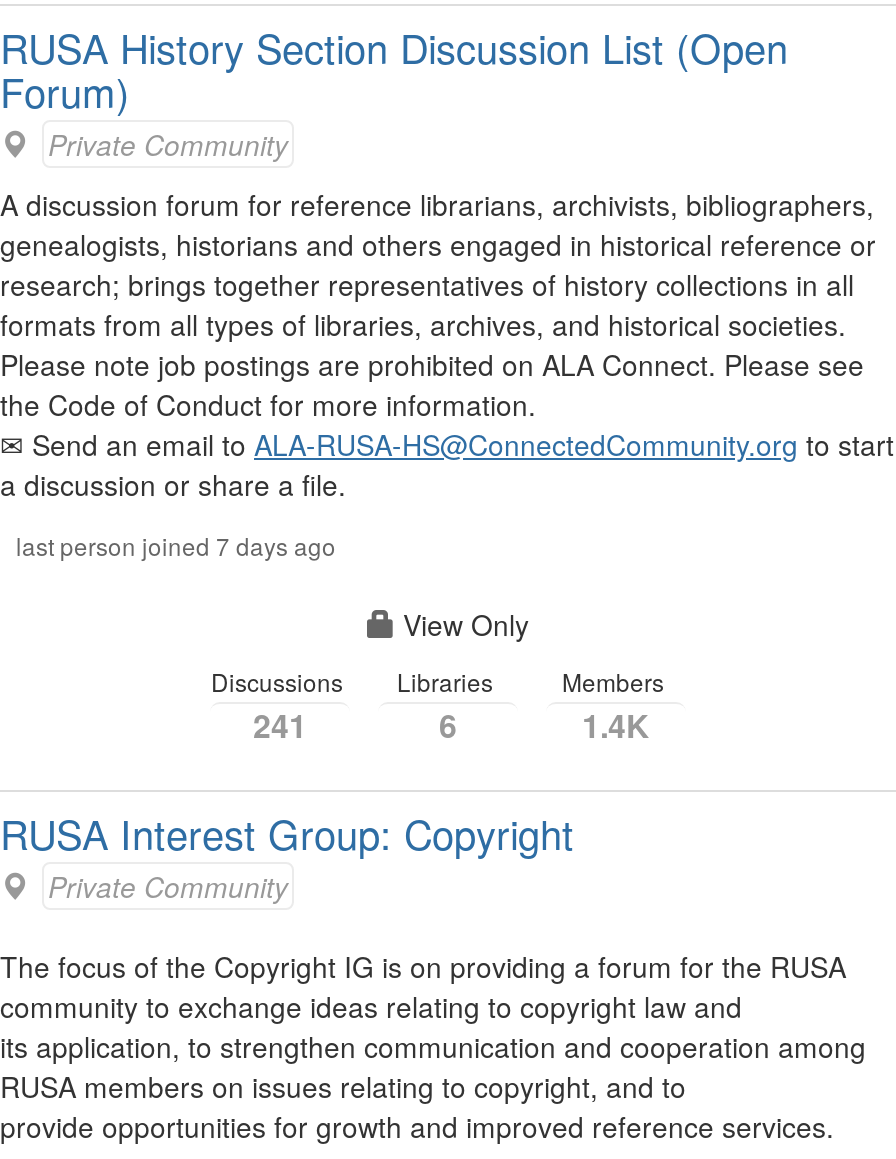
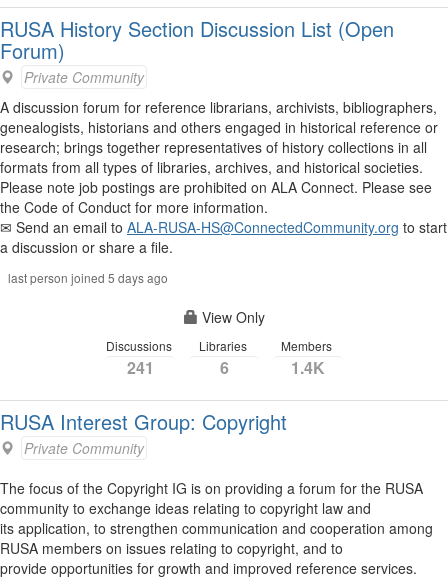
- last person joined 7 days ago
+ last person joined 5 days ago
